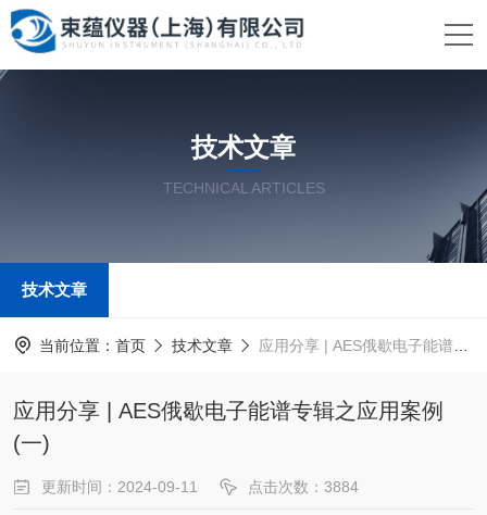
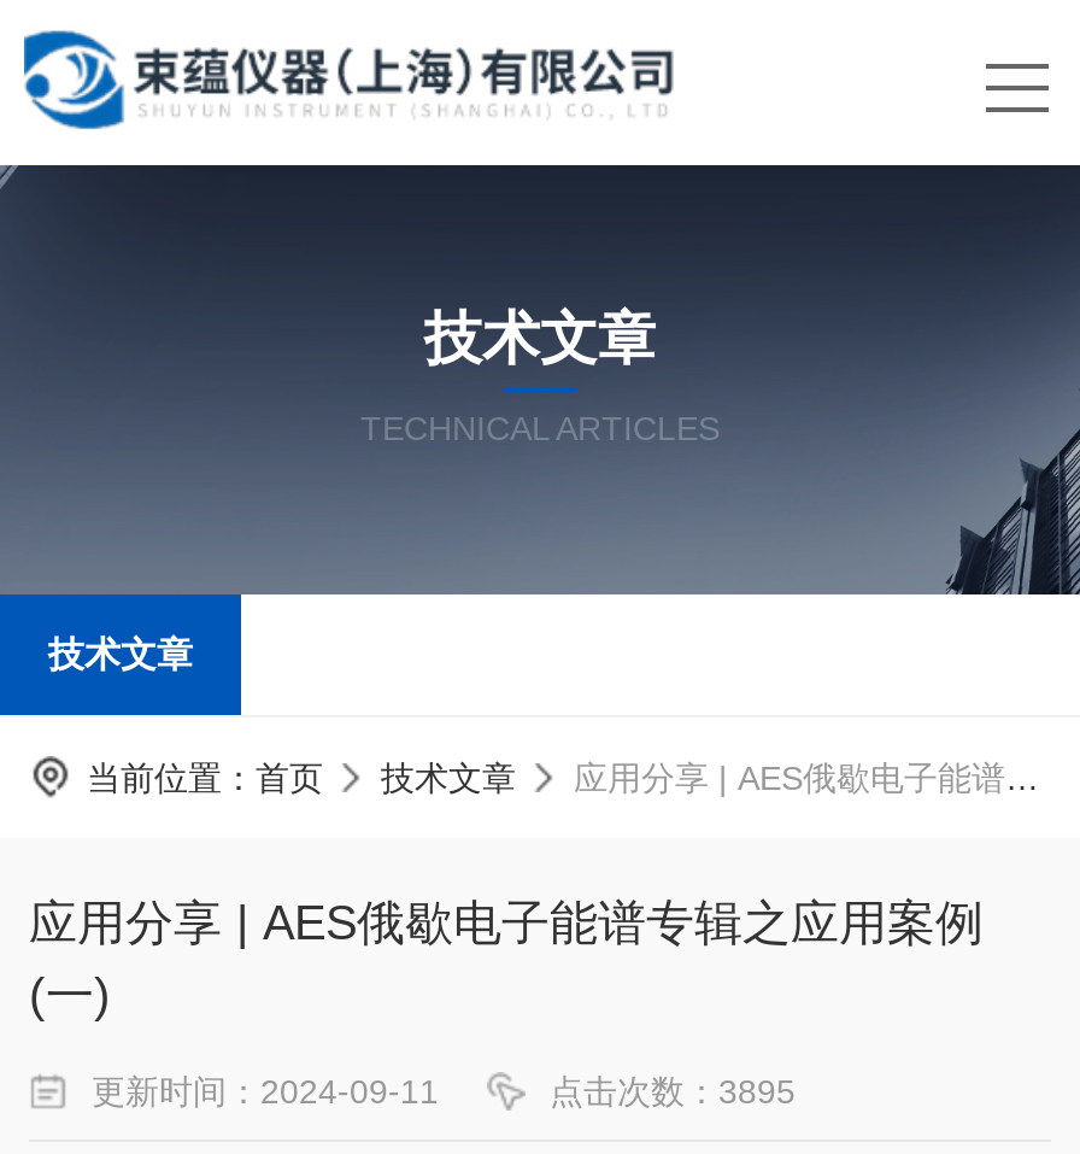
- 点击次数：3884
+ 点击次数：3895
